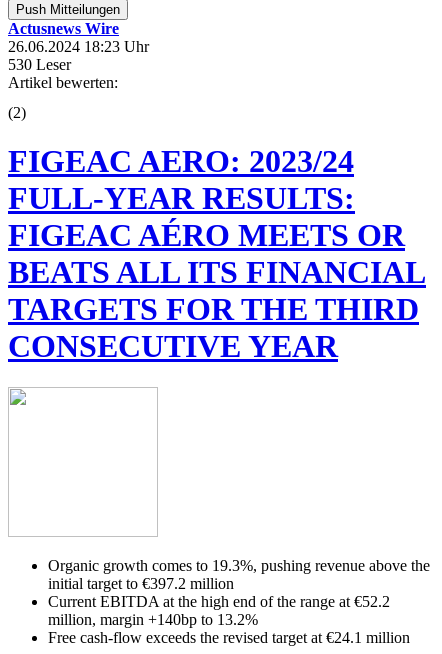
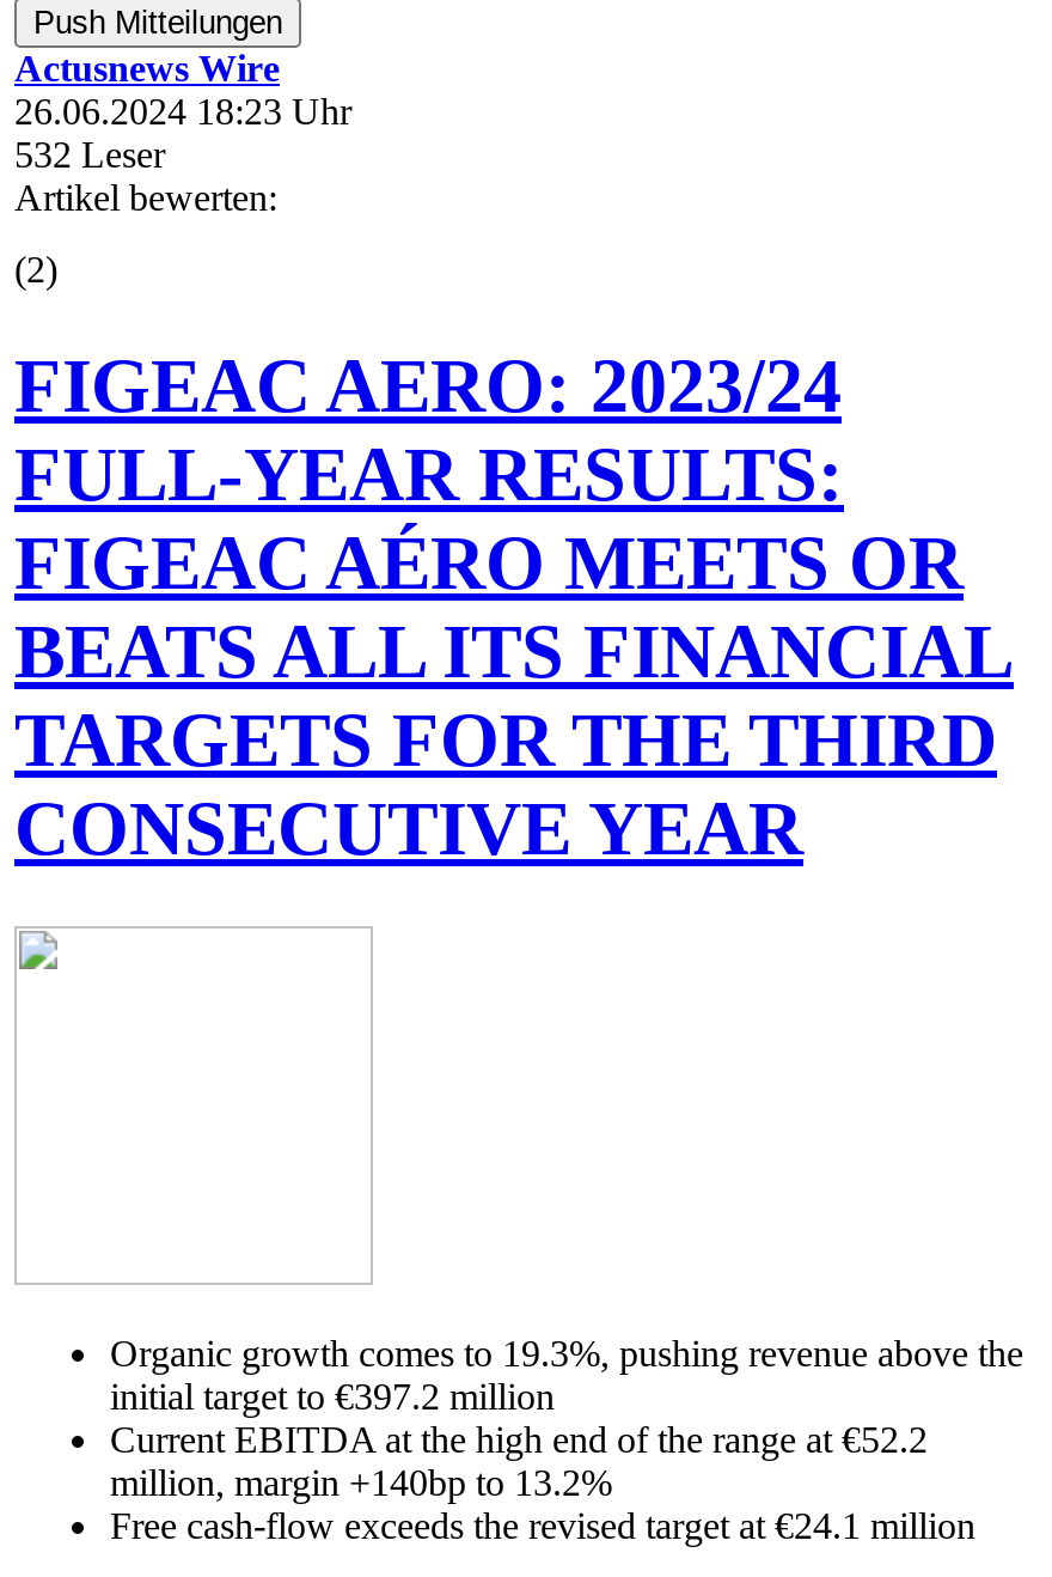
- 530 Leser
+ 532 Leser
